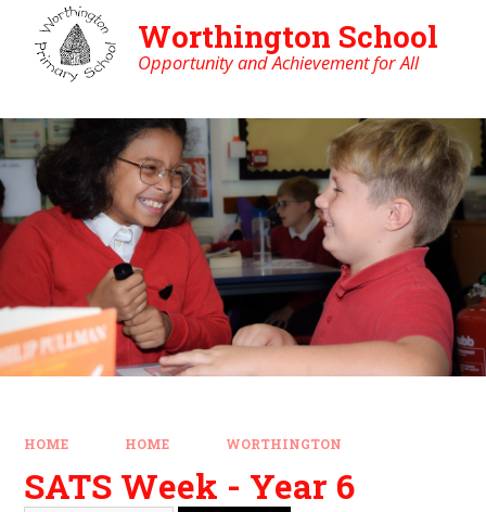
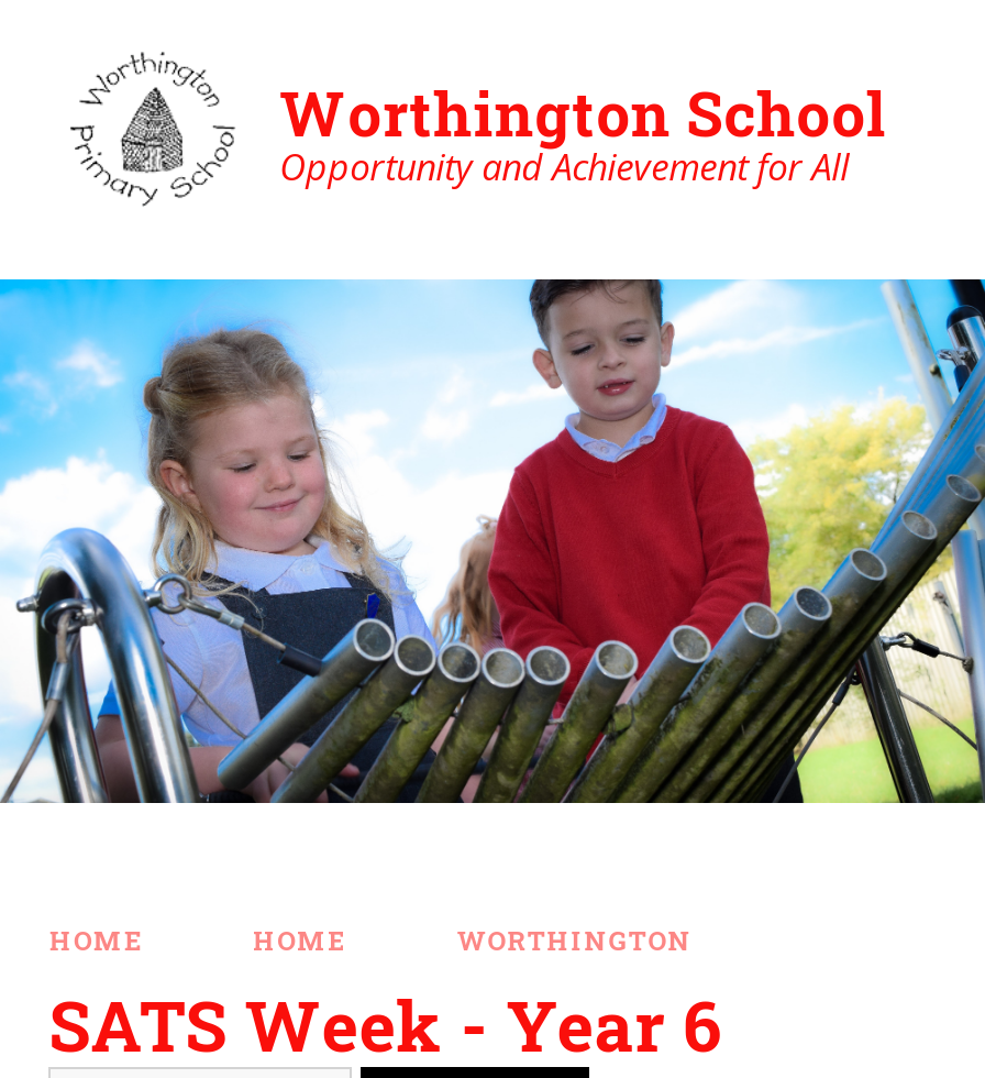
- [image]
+ [image]
